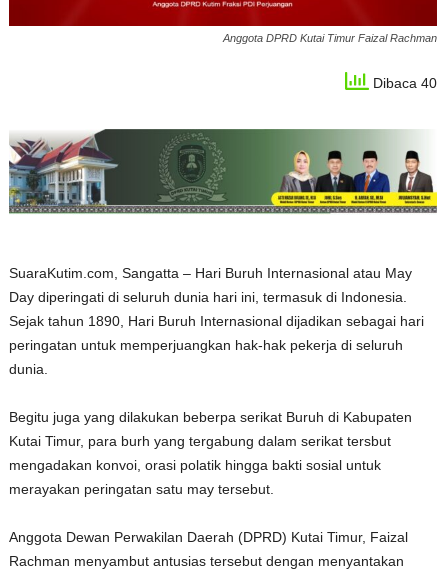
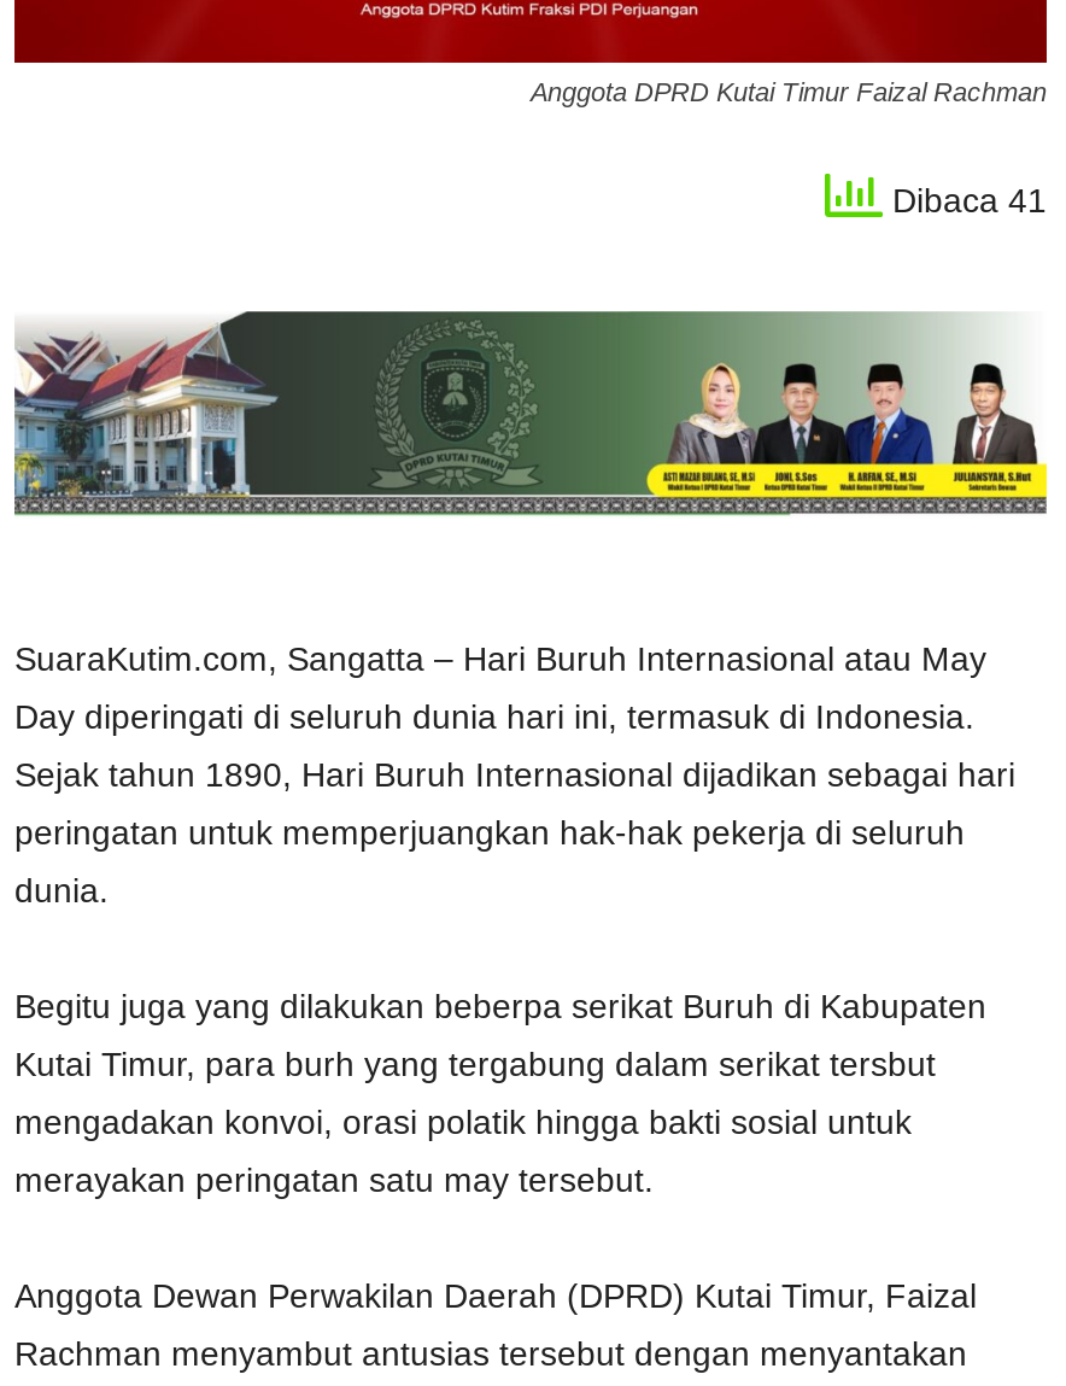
- Dibaca 40
+ Dibaca 41
